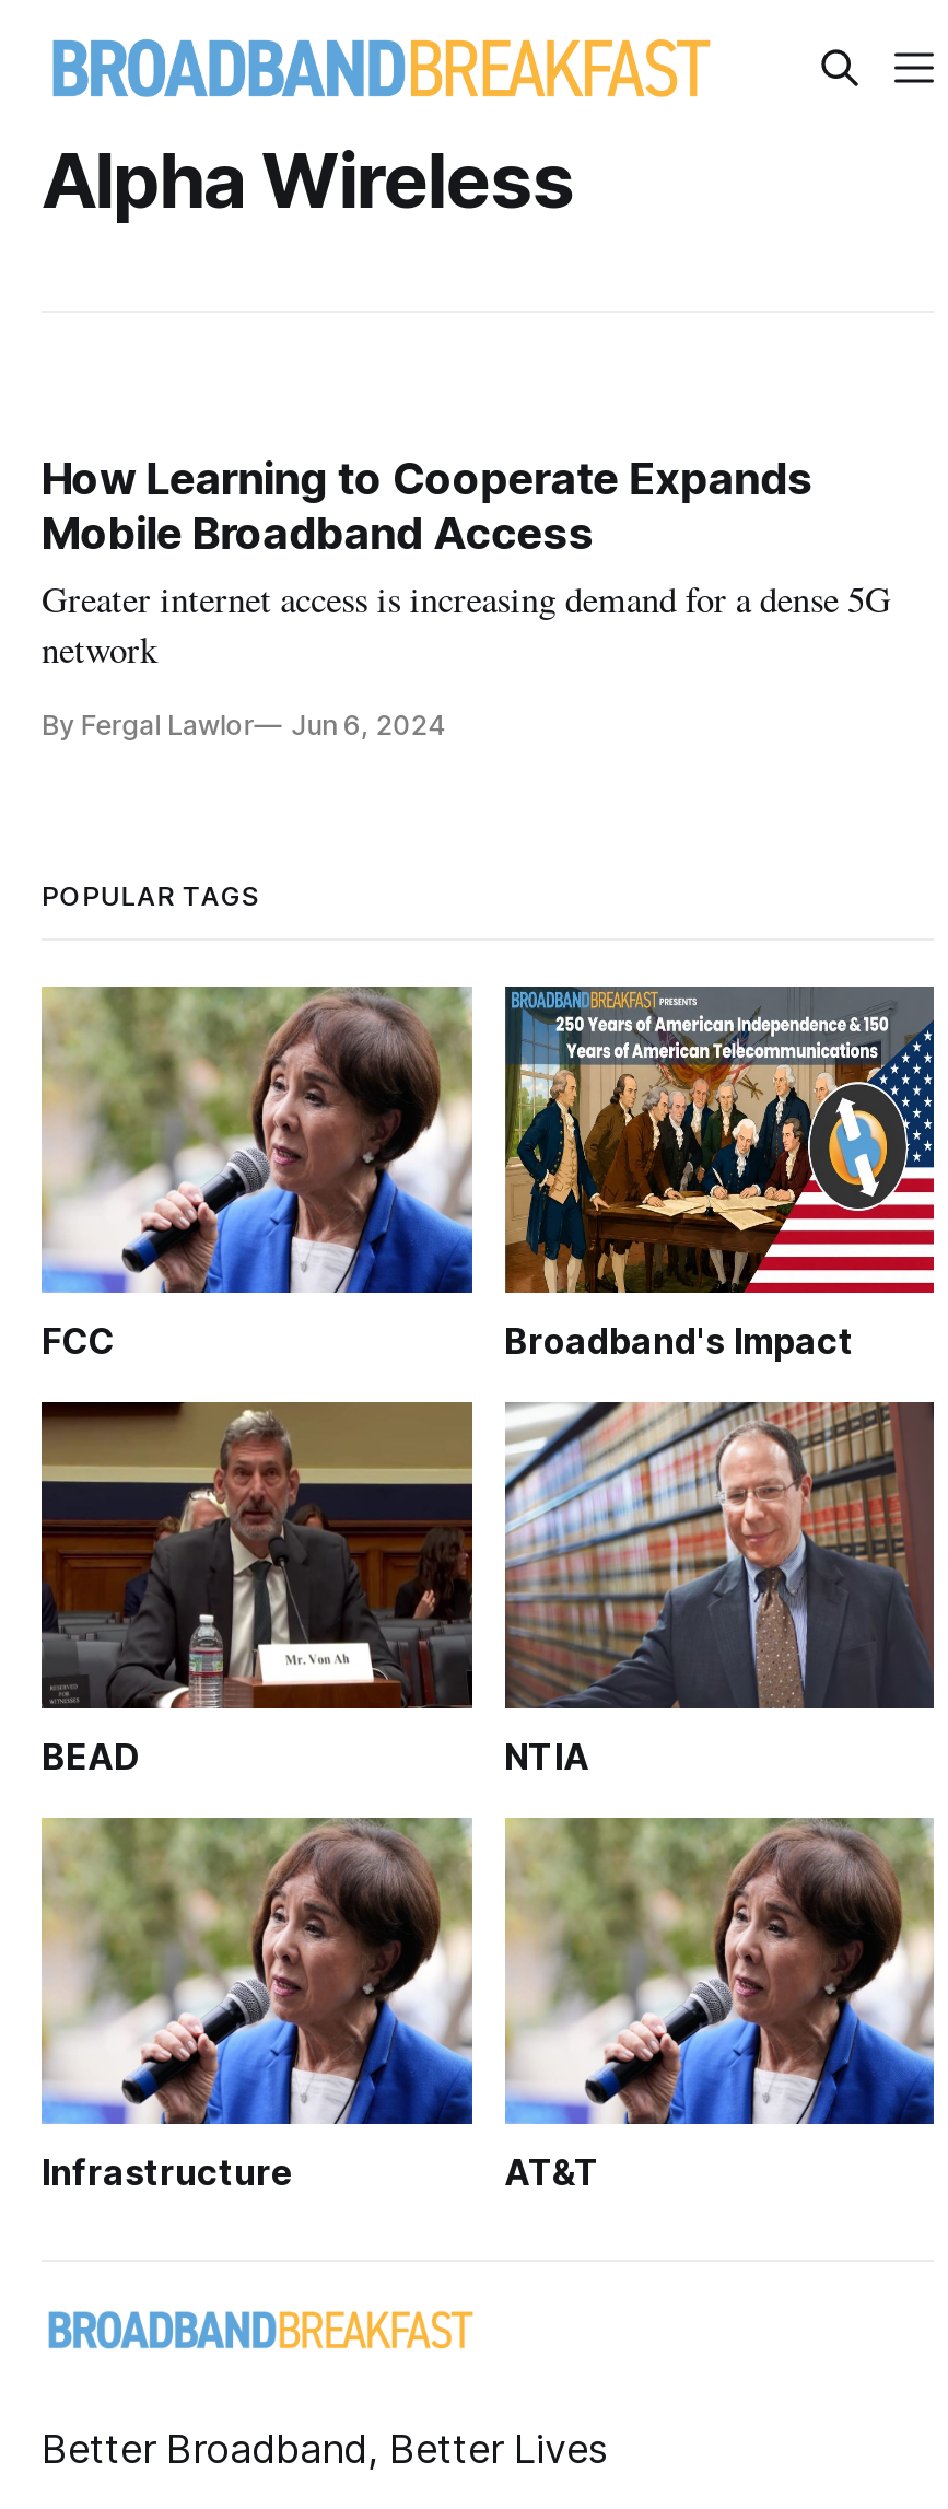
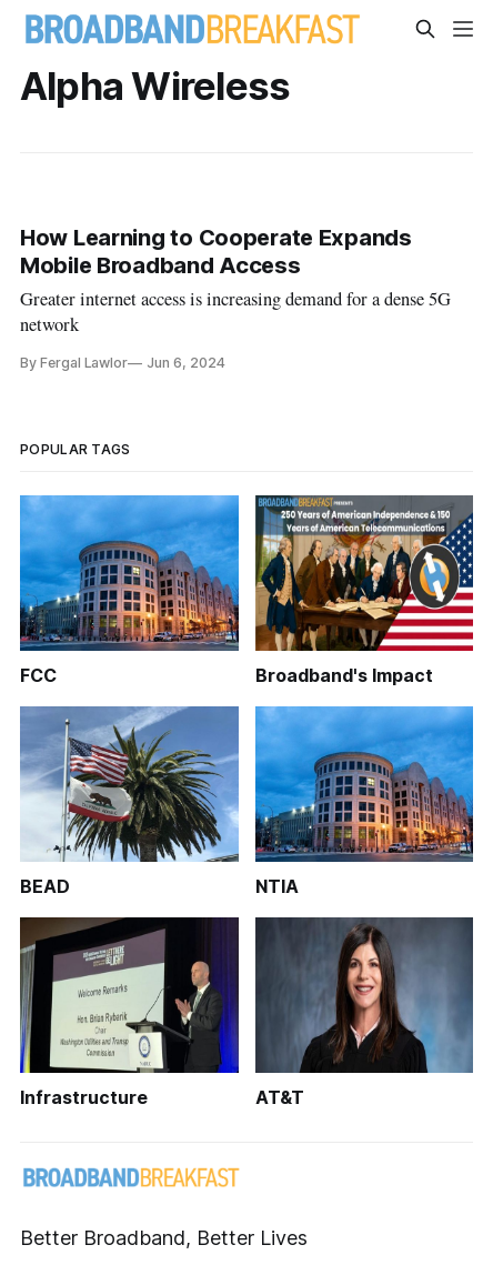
- [image]
+ [image]

- [image]
+ [image]

- [image]
+ [image]

- [image]
+ [image]

- [image]
+ [image]
